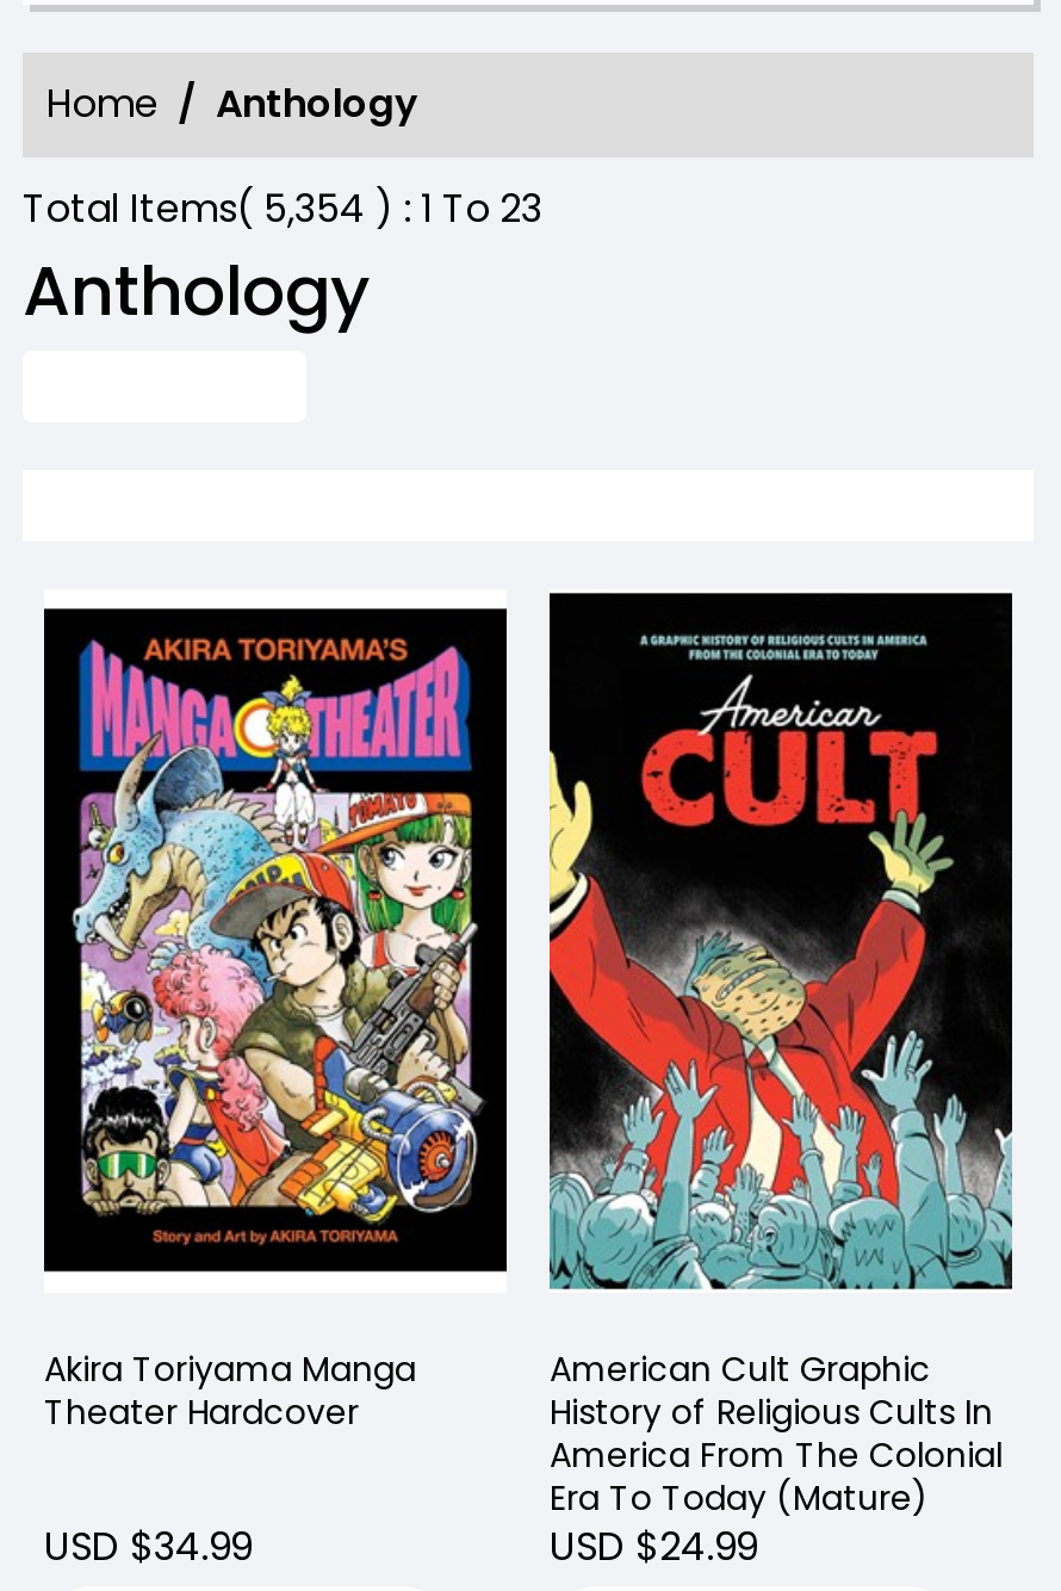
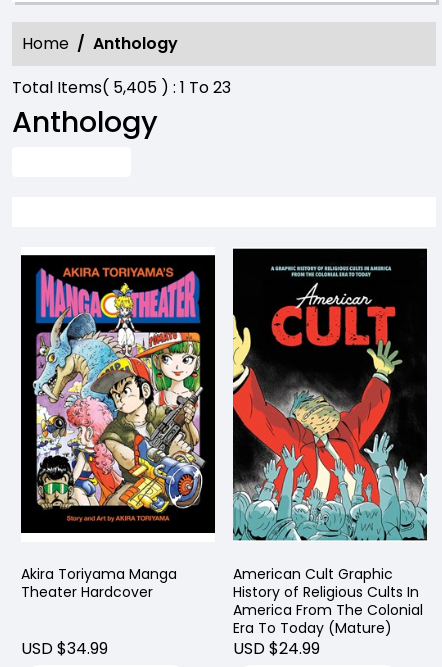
- Total Items(5,354) : 1 To 23
+ Total Items(5,405) : 1 To 23
